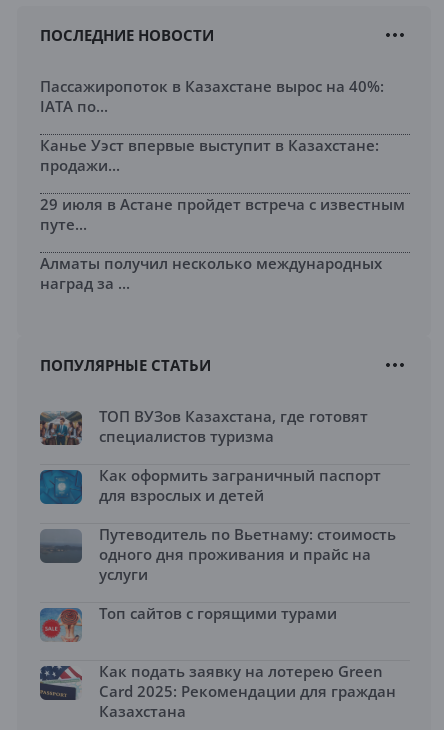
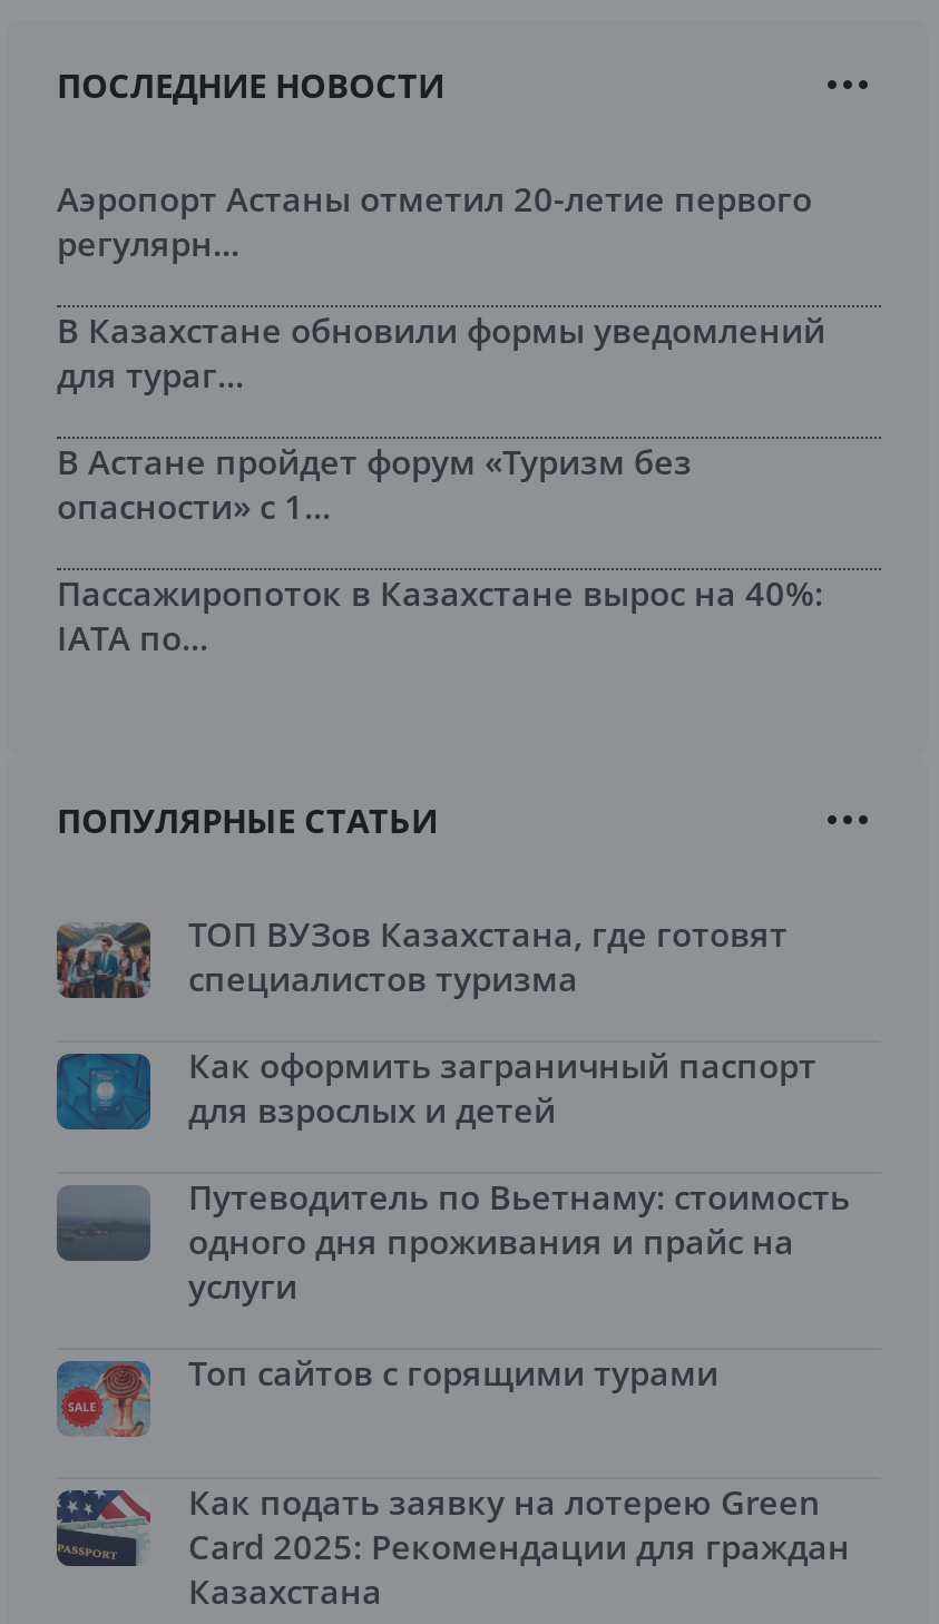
+ Аэропорт Астаны отметил 20-летие первого
+ регулярн...
+ В Казахстане обновили формы уведомлений
+ для тураг...
+ В Астане пройдет форум «Туризм без
+ опасности» с 1...

moved down: Пассажиропоток в Казахстане вырос на 40%: | IATA по...

- Канье Уэст впервые выступит в Казахстане:
- продажи...
- 29 июля в Астане пройдет встреча с известным
- путе...
- Алматы получил несколько международных
- наград за ...
